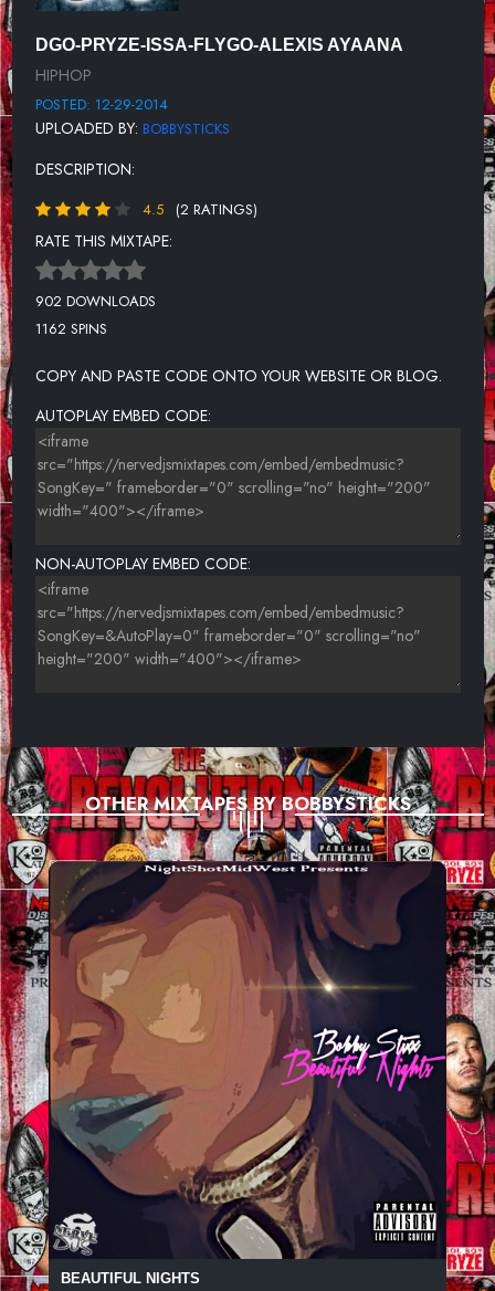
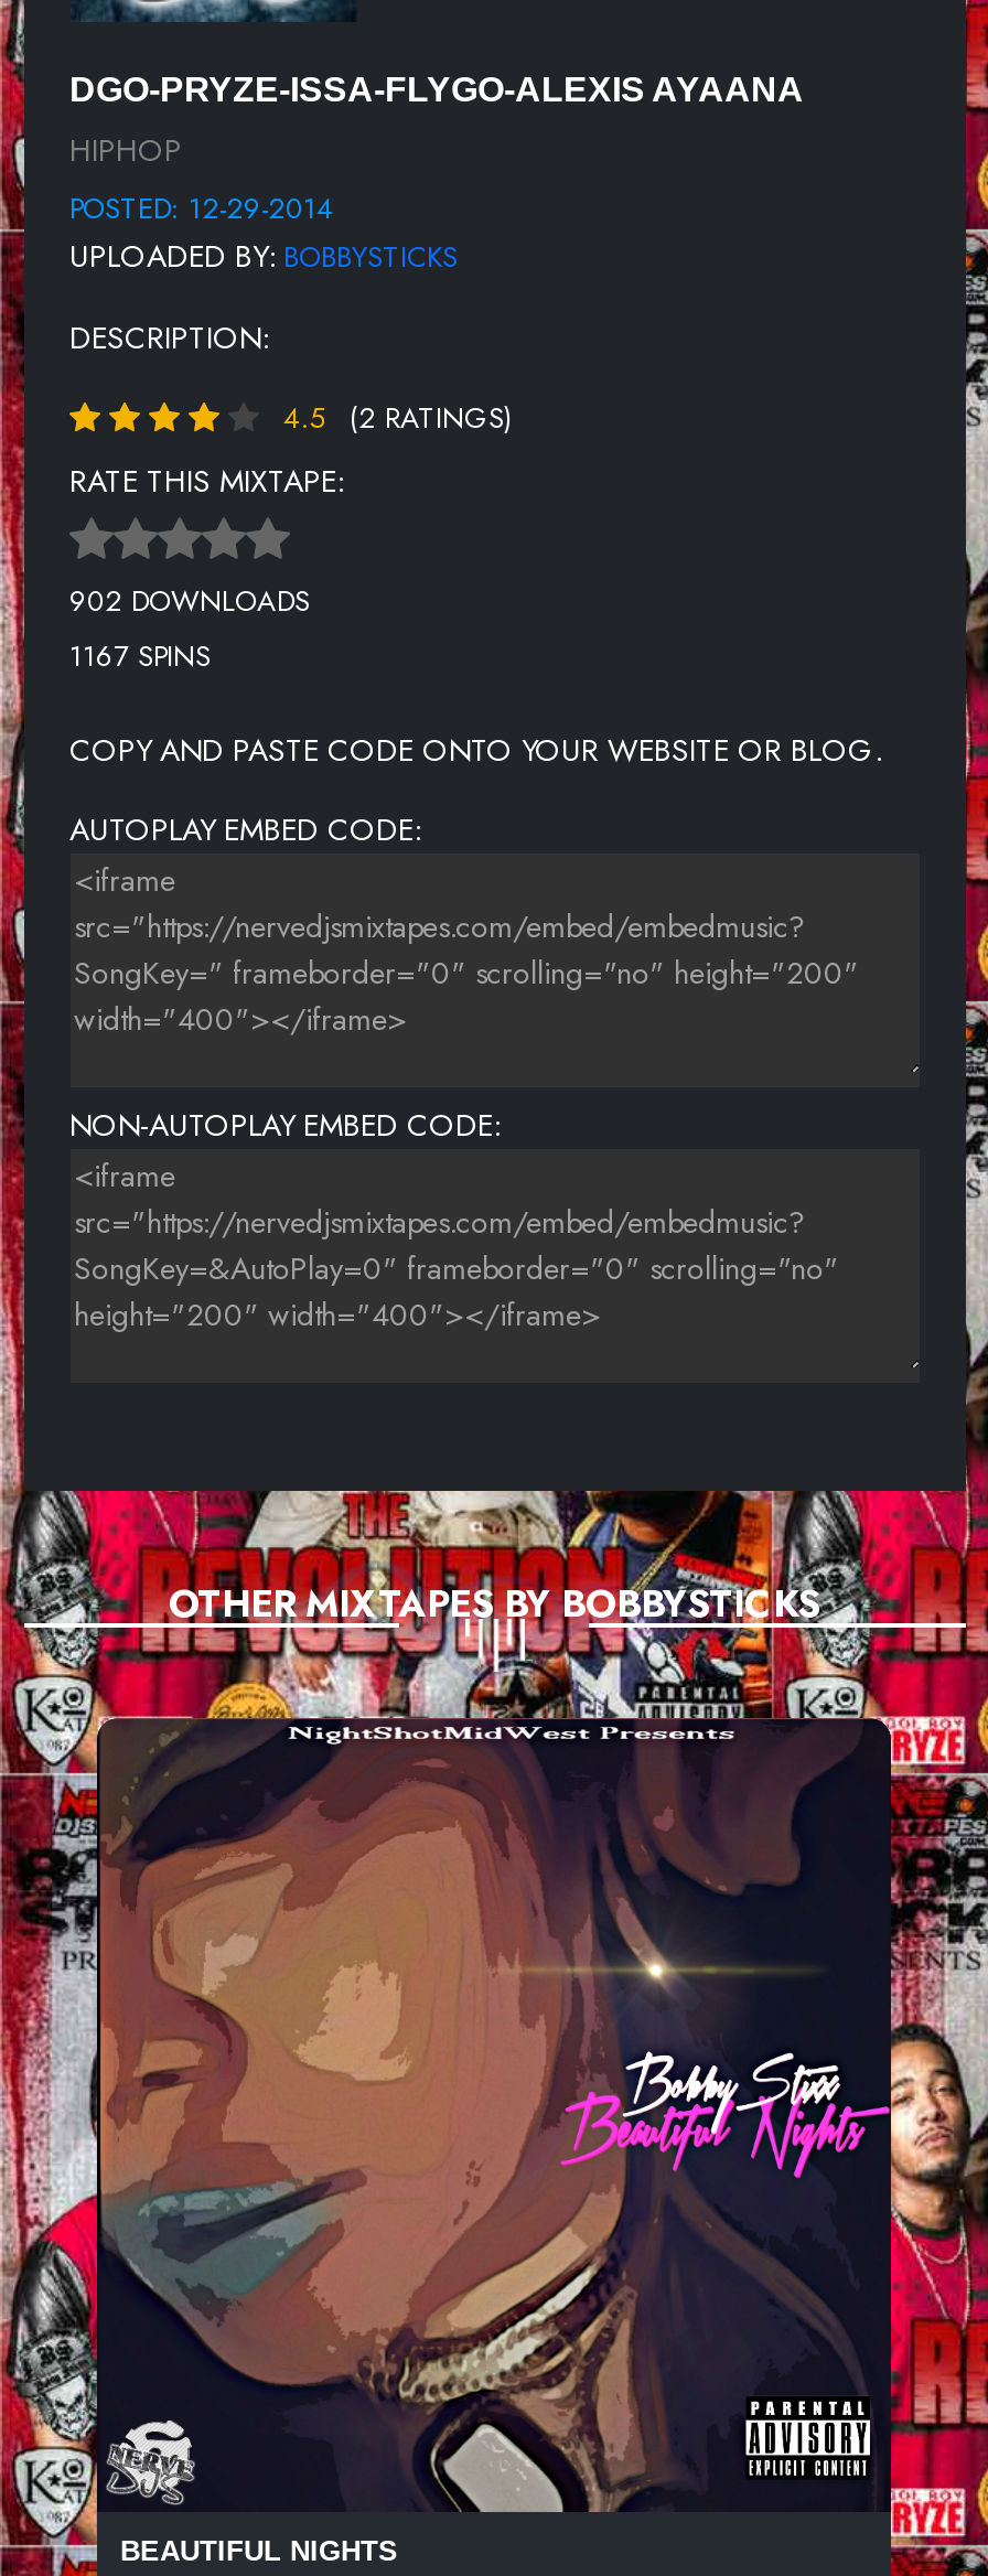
- 1162 SPINS
+ 1167 SPINS
